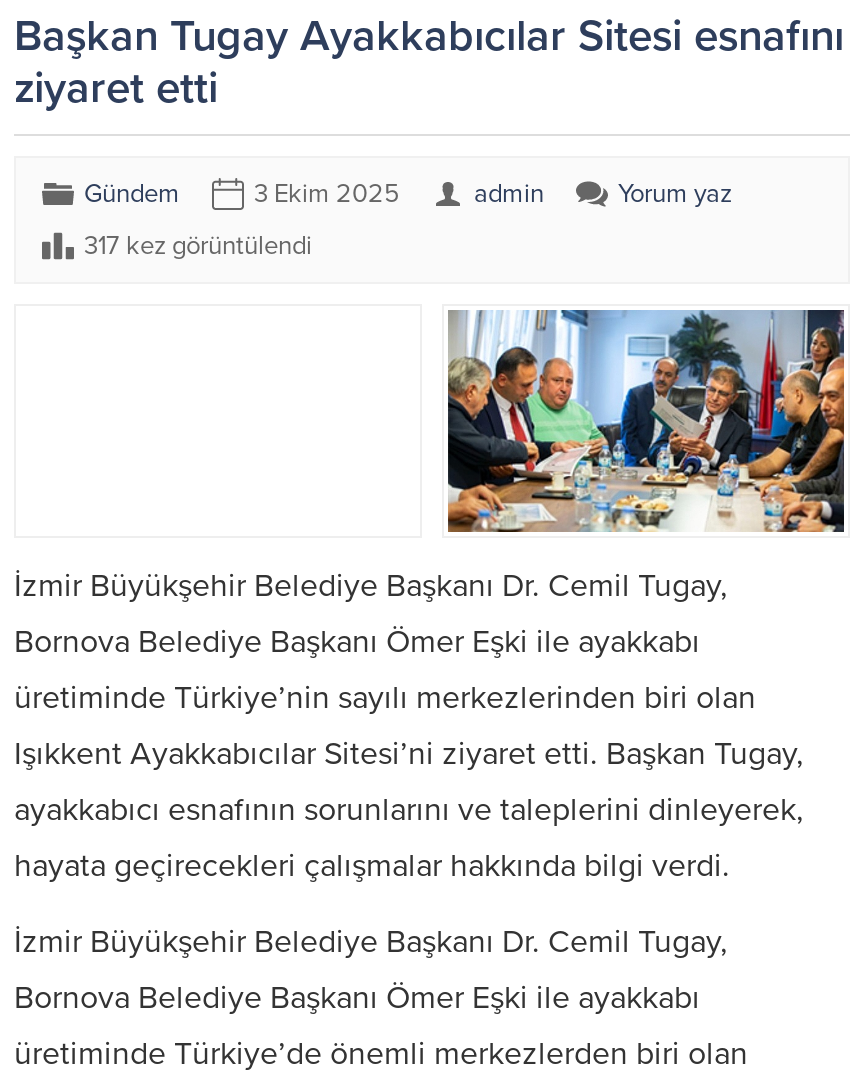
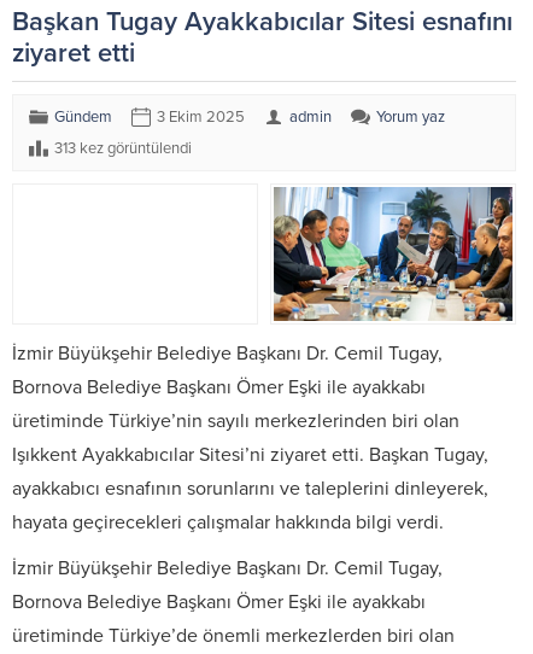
- 317 kez görüntülendi
+ 313 kez görüntülendi
